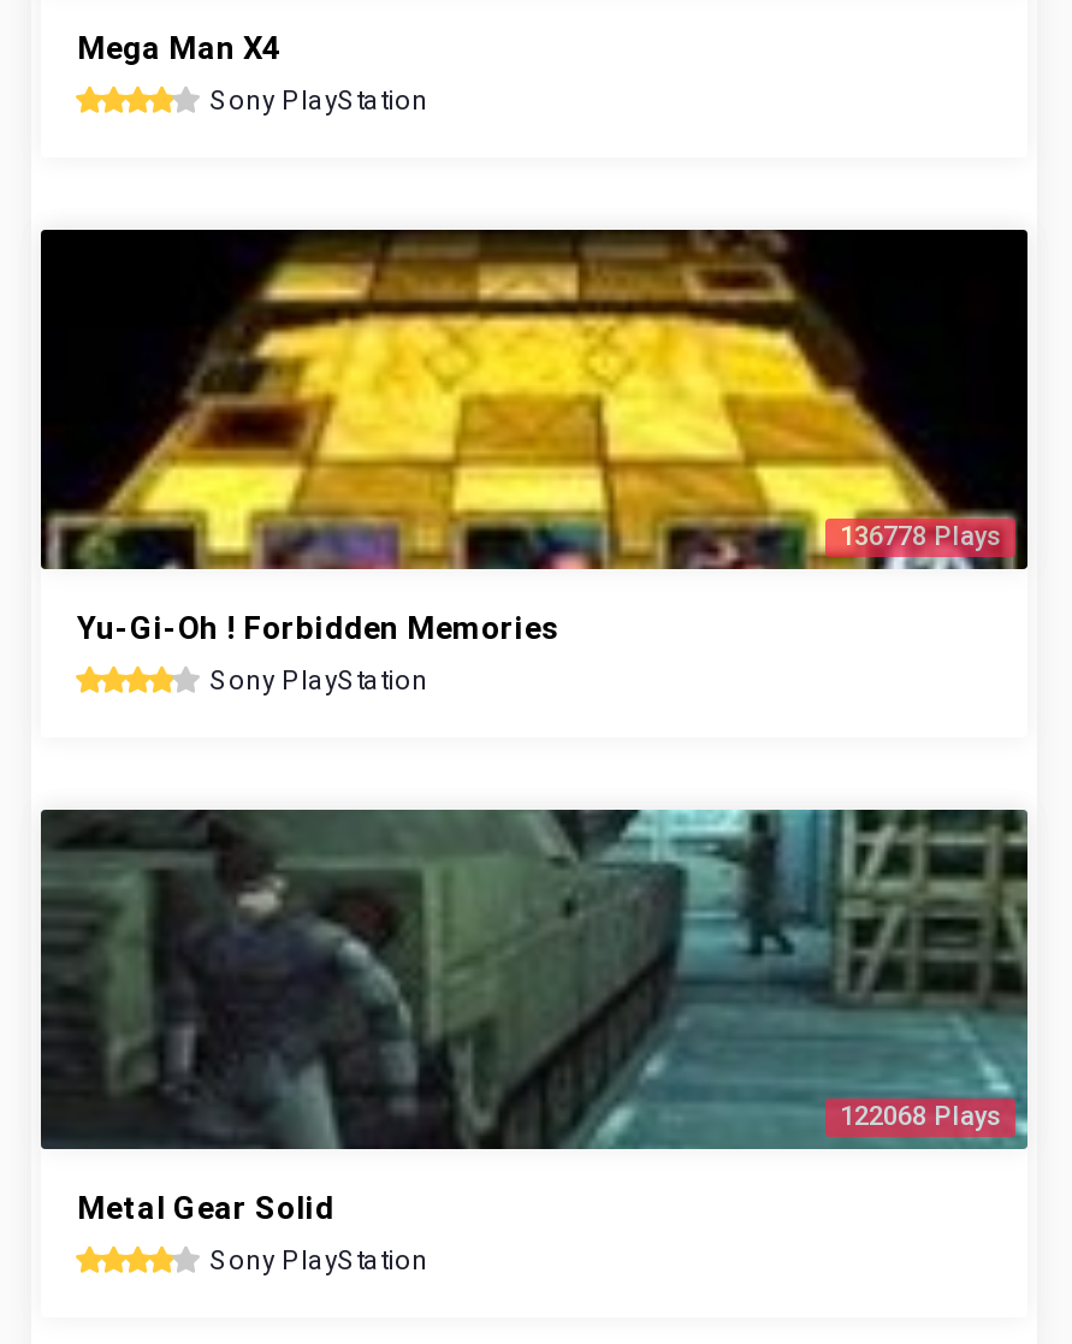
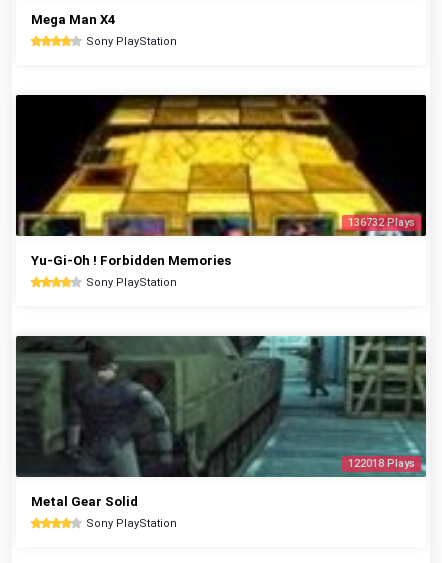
- 136778 Plays
+ 136732 Plays

- 122068 Plays
+ 122018 Plays
